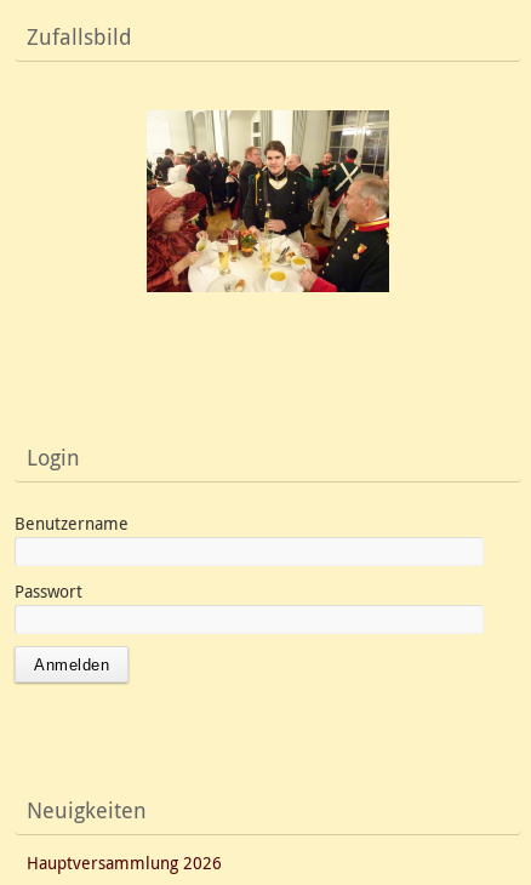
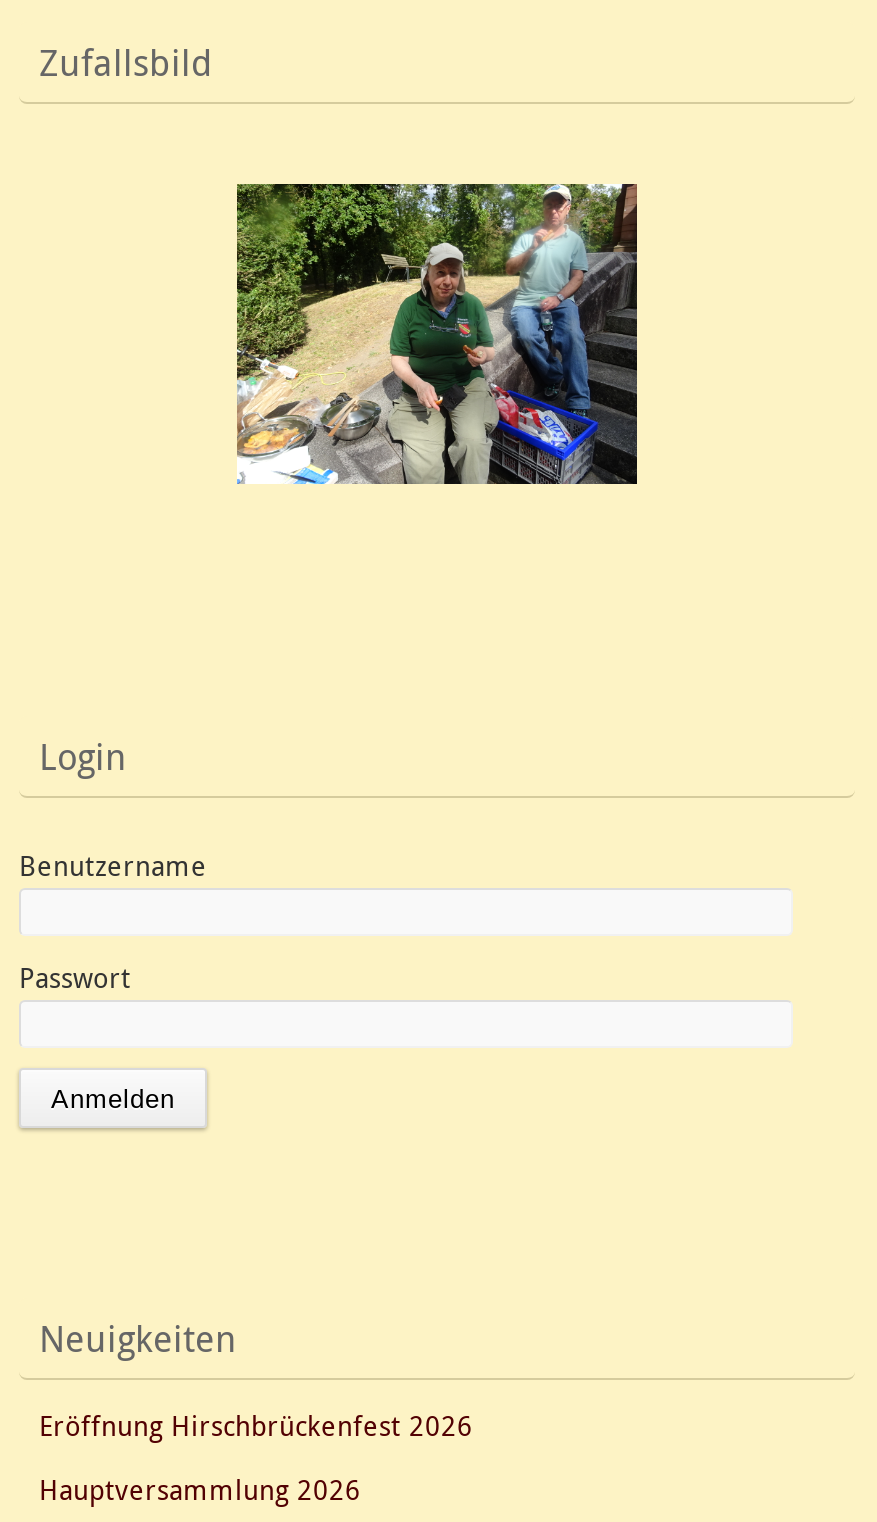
- [image]
+ [image]

+ Eröffnung Hirschbrückenfest 2026
